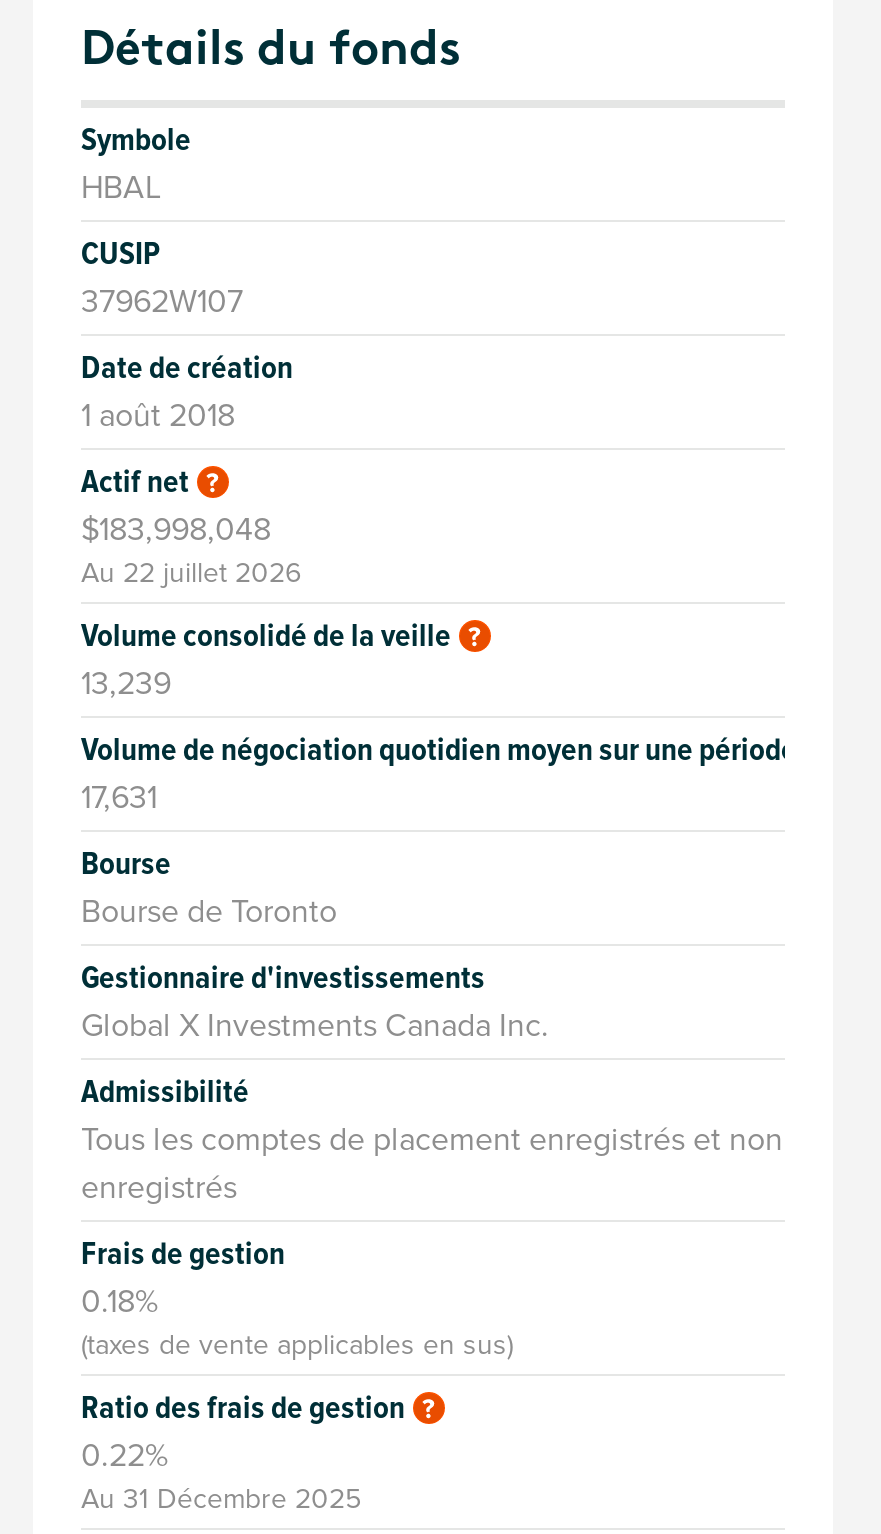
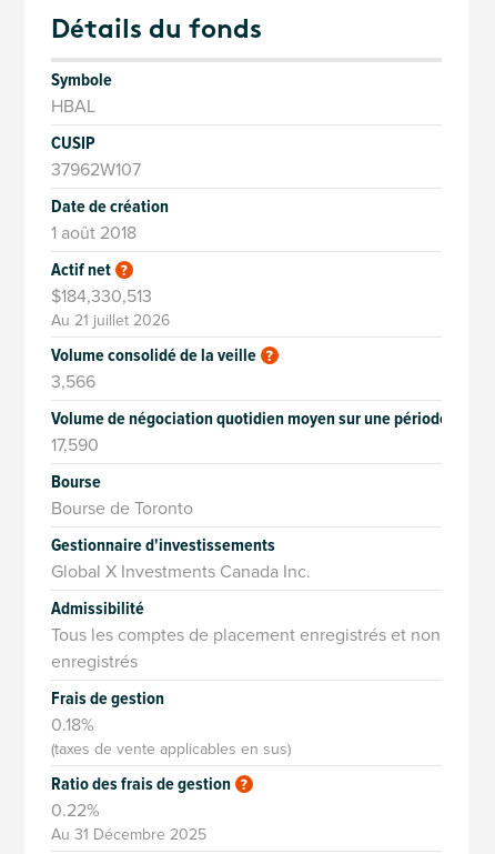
- $183,998,048
+ $184,330,513

- Au 22 juillet 2026
+ Au 21 juillet 2026

- 13,239
+ 3,566

- 17,631
+ 17,590
